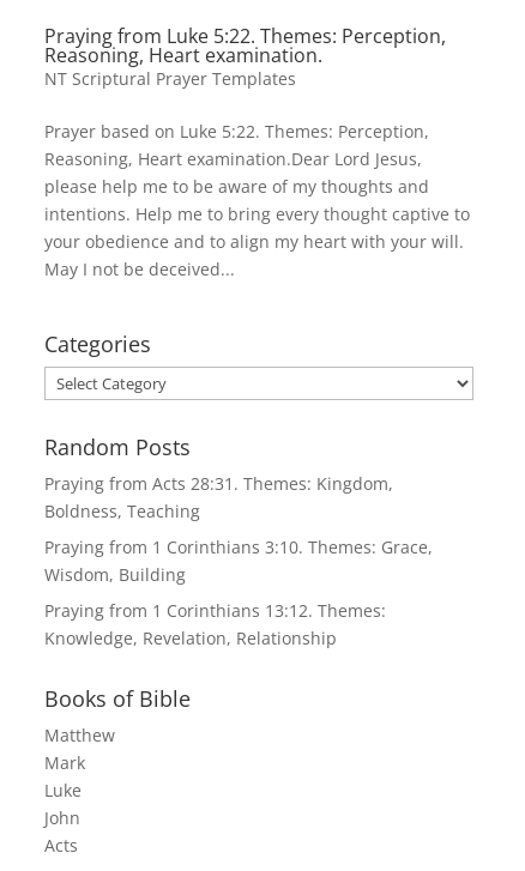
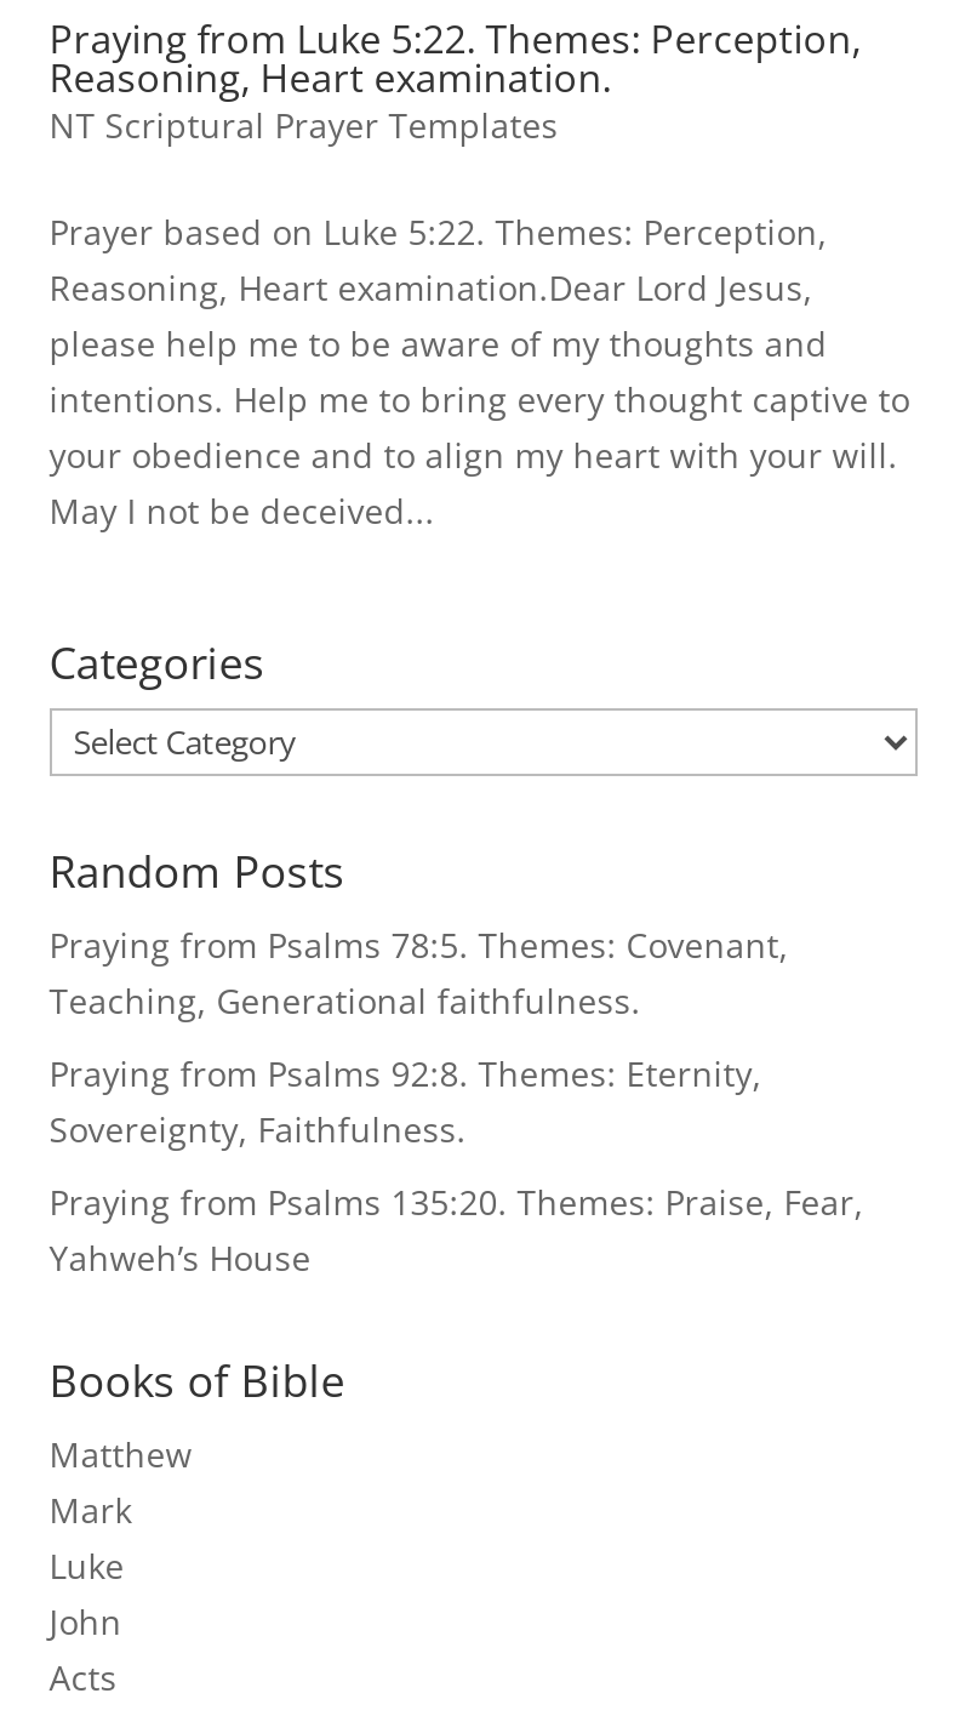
- Praying from Acts 28:31. Themes: Kingdom,
- Boldness, Teaching
+ Praying from Psalms 78:5. Themes: Covenant,
+ Teaching, Generational faithfulness.

- Praying from 1 Corinthians 3:10. Themes: Grace,
- Wisdom, Building
+ Praying from Psalms 92:8. Themes: Eternity,
+ Sovereignty, Faithfulness.

- Praying from 1 Corinthians 13:12. Themes:
- Knowledge, Revelation, Relationship
+ Praying from Psalms 135:20. Themes: Praise, Fear,
+ Yahweh’s House
